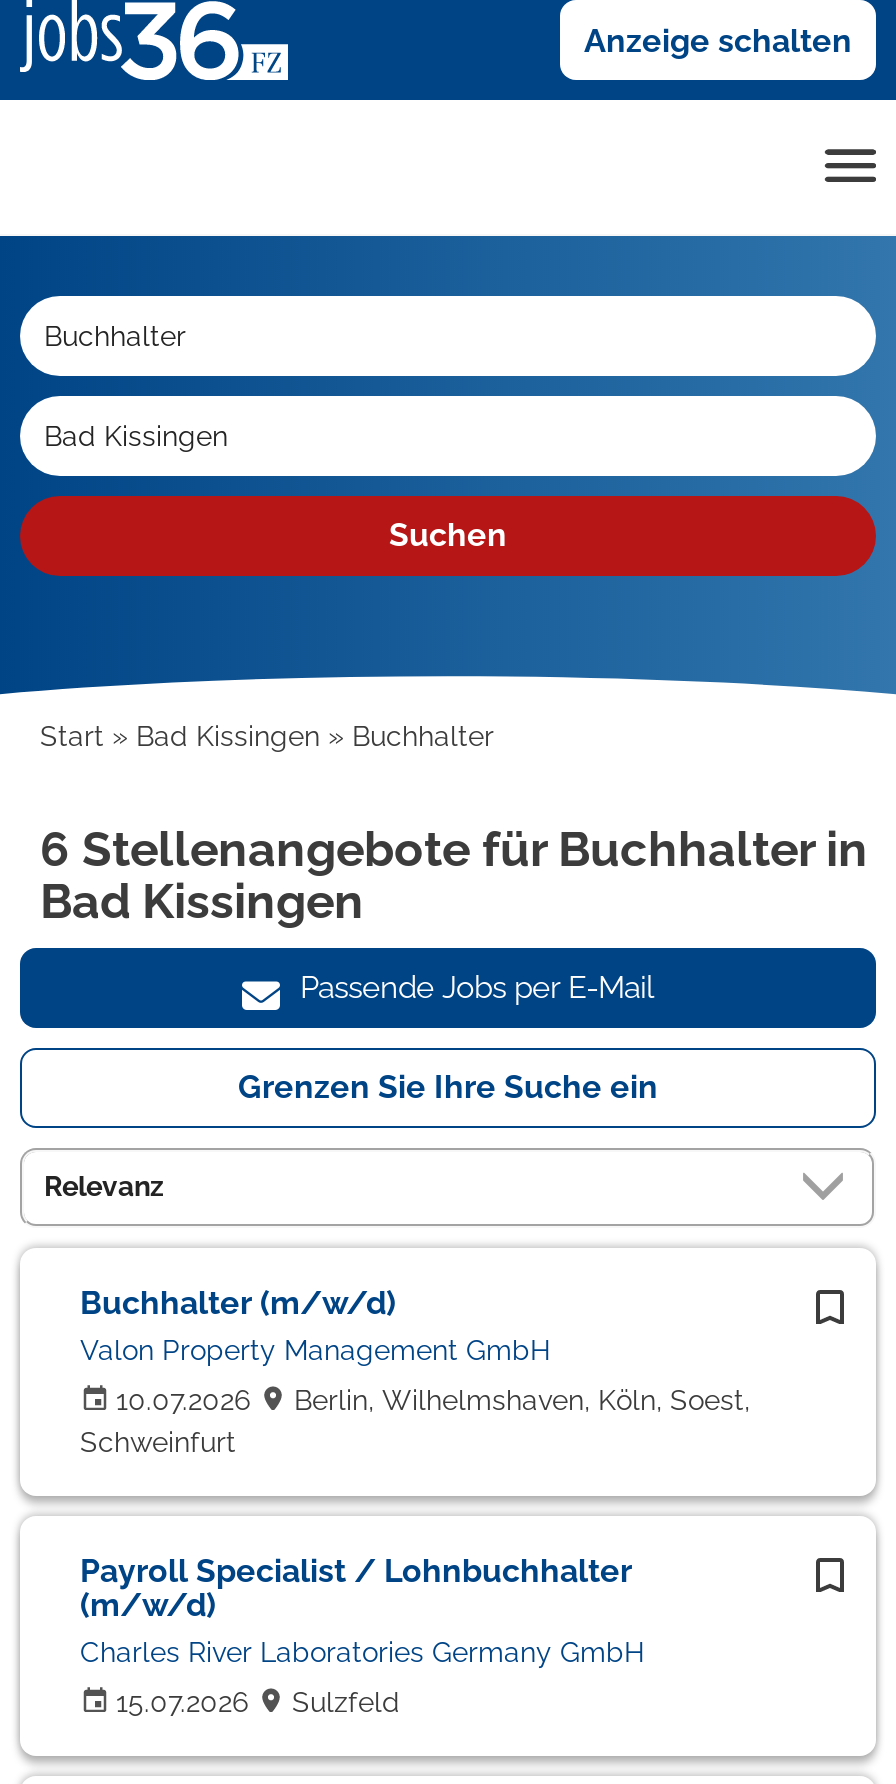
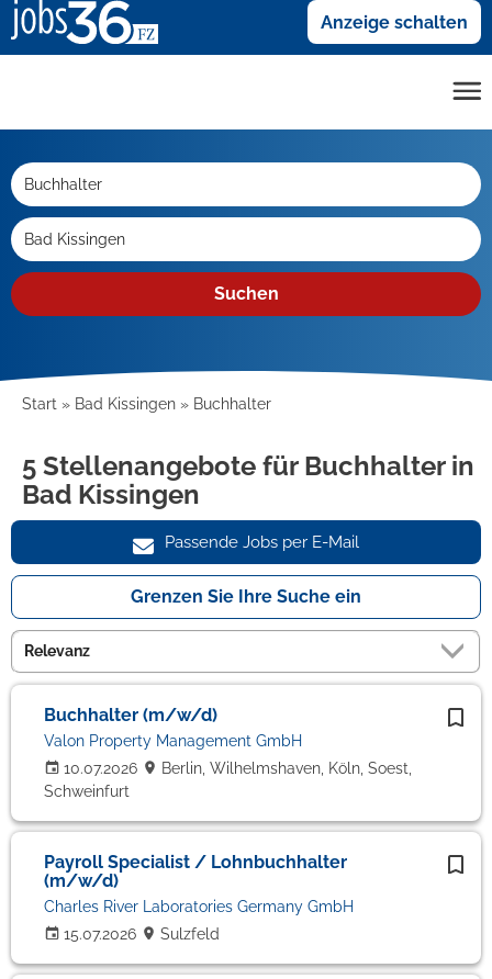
- 6 Stellenangebote für Buchhalter in
+ 5 Stellenangebote für Buchhalter in
